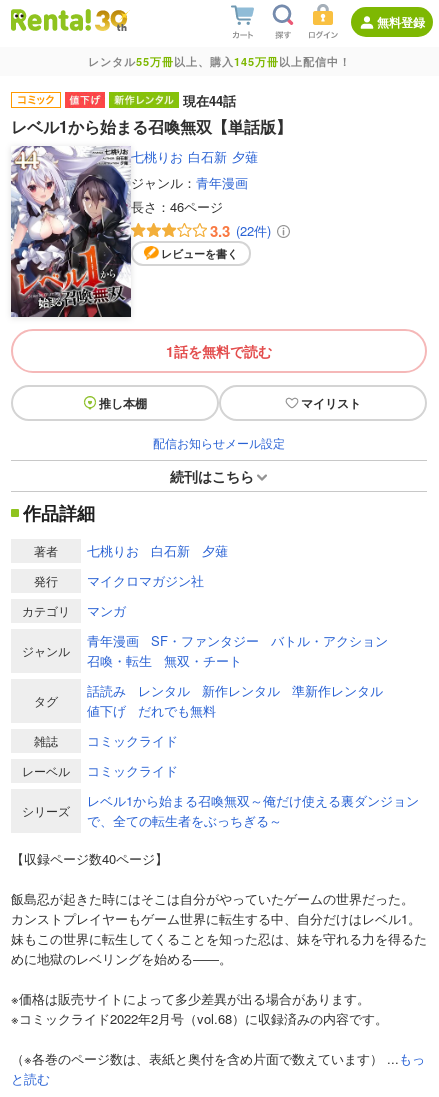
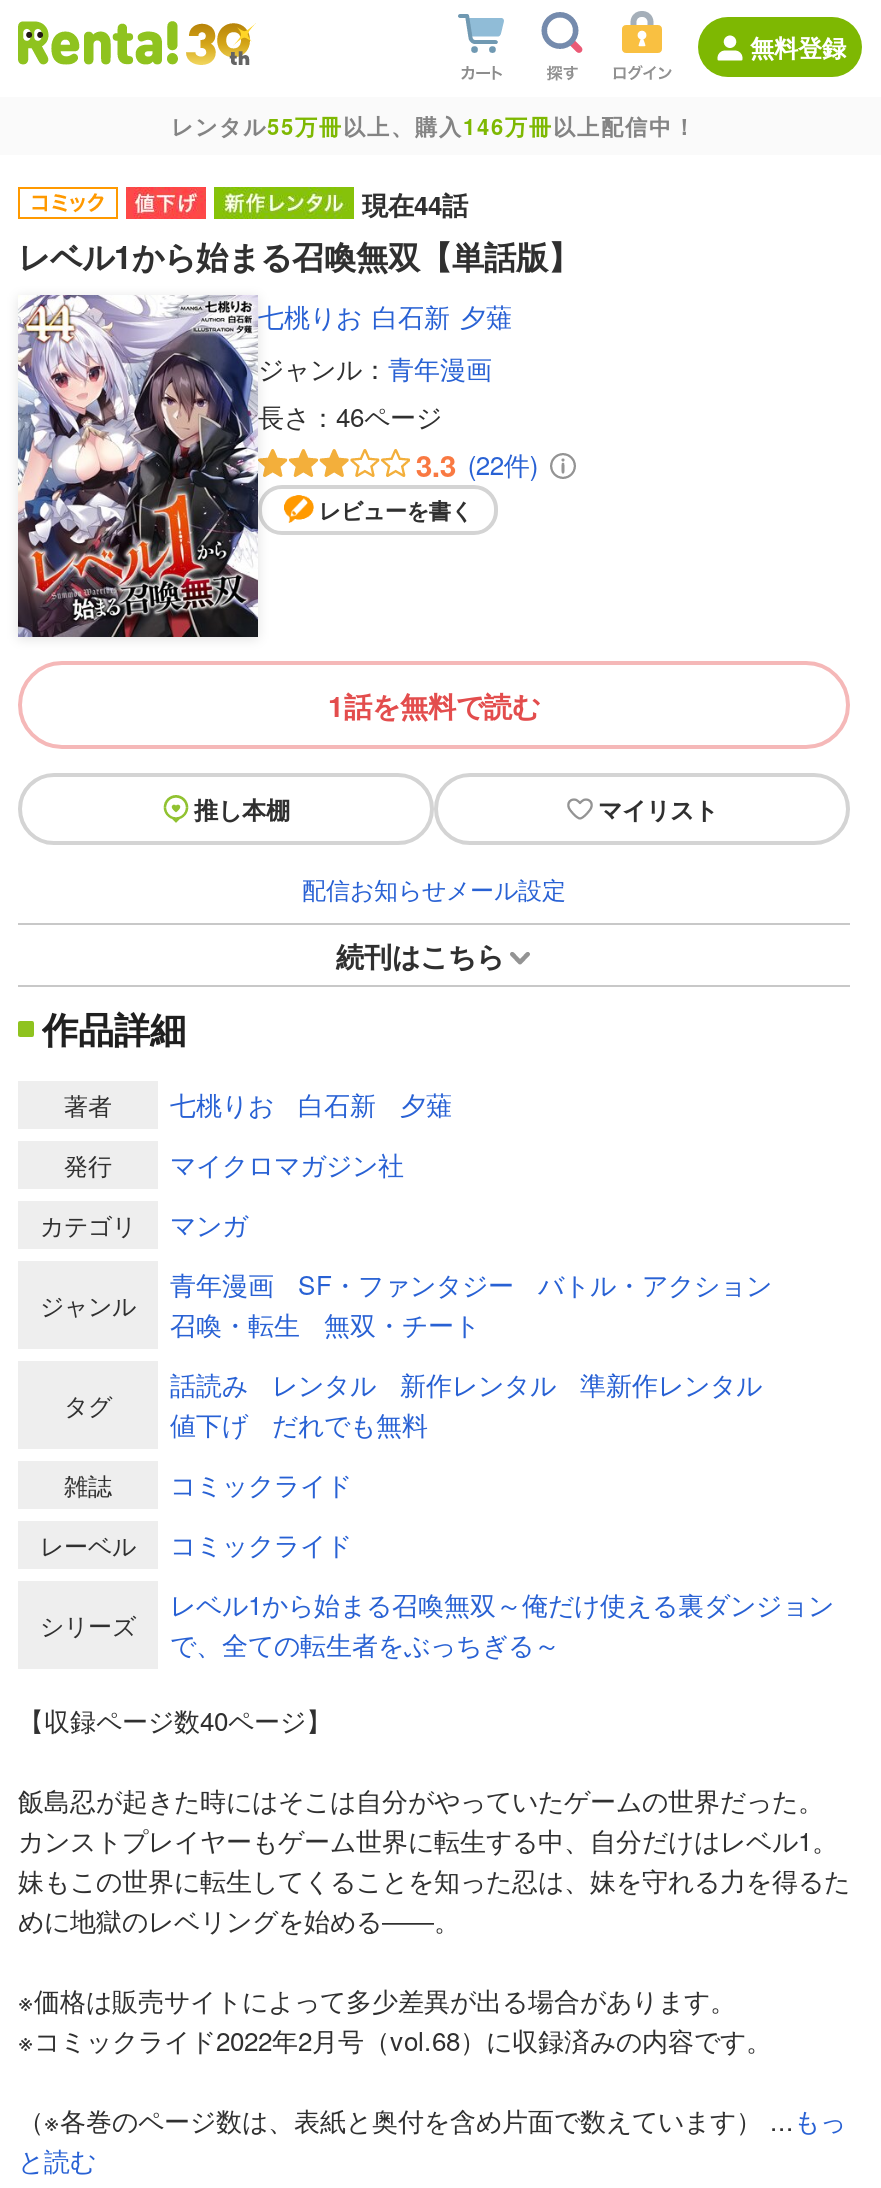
- レンタル55万冊以上、購入145万冊以上配信中！
+ レンタル55万冊以上、購入146万冊以上配信中！
